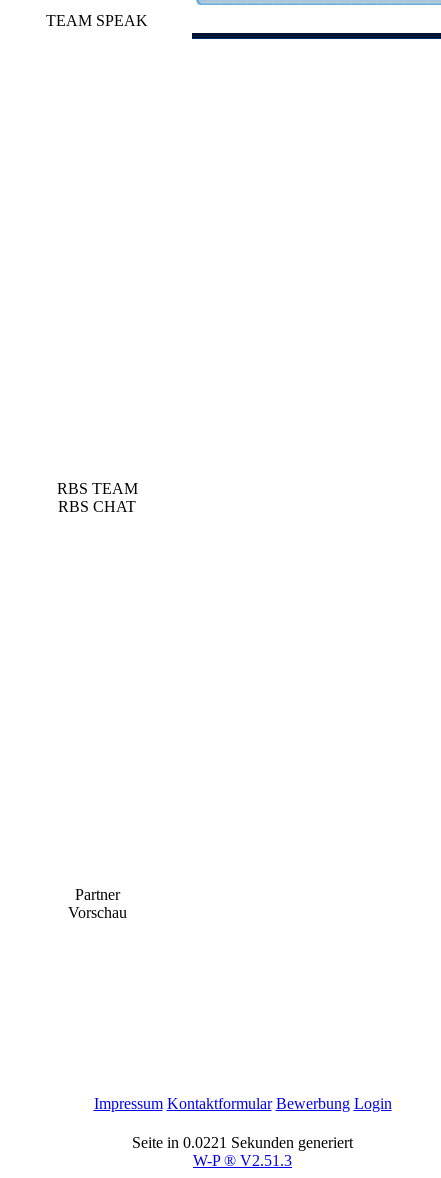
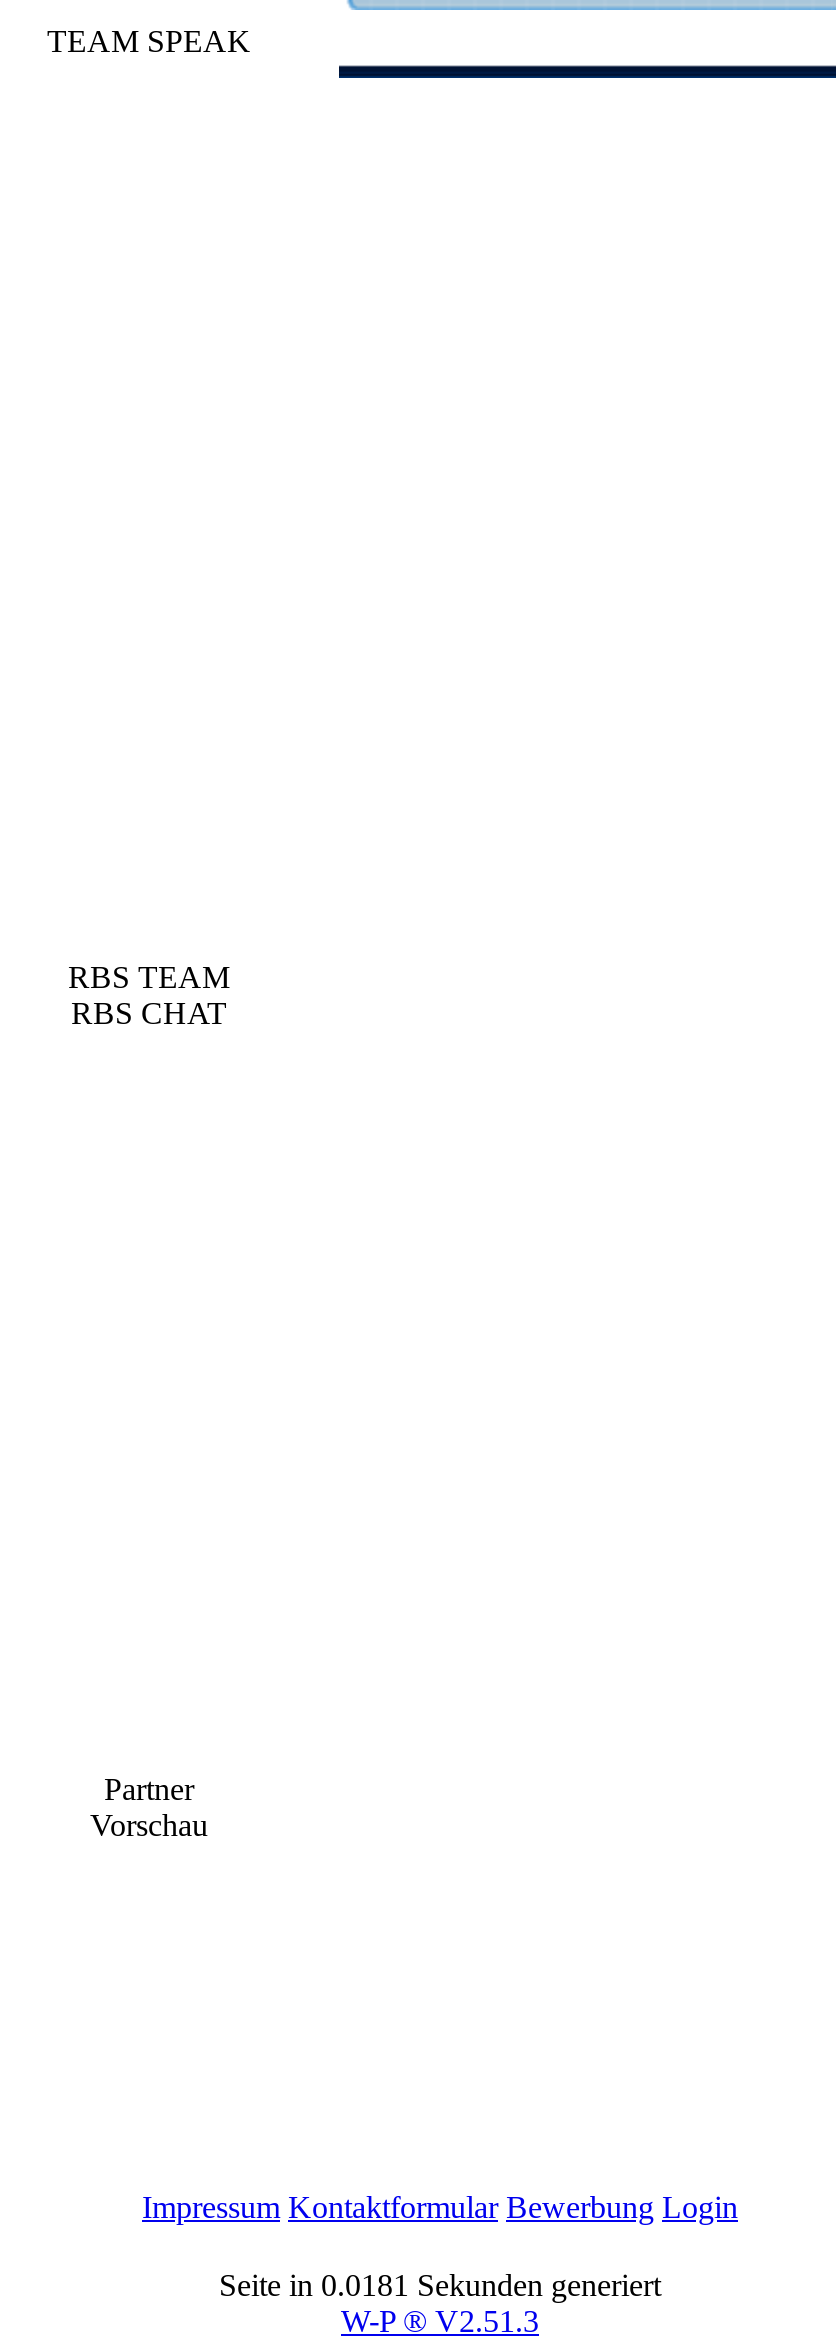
- Seite in 0.0221 Sekunden generiert
+ Seite in 0.0181 Sekunden generiert
